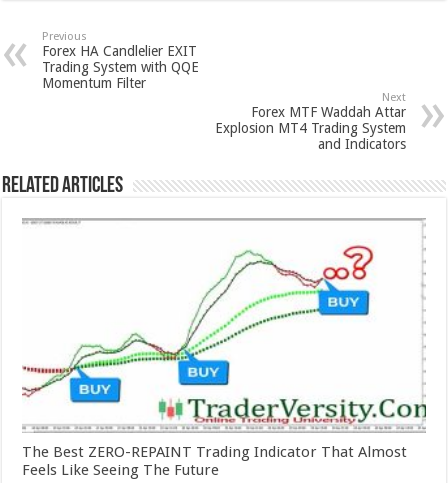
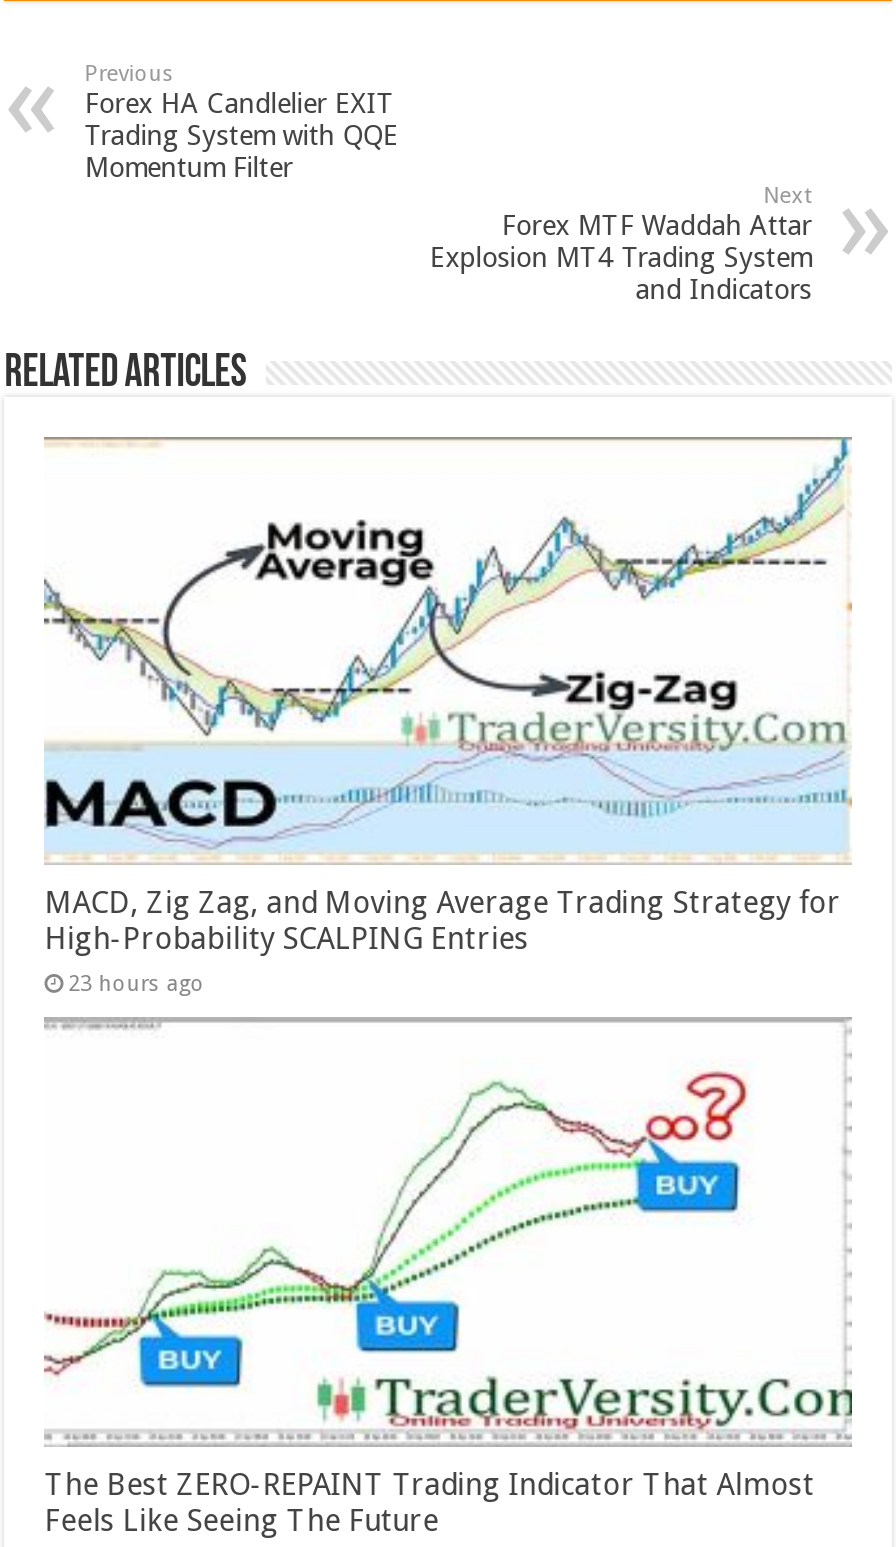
+ [image]
+ MACD, Zig Zag, and Moving Average Trading Strategy for
+ High-Probability SCALPING Entries
+ 23 hours ago
